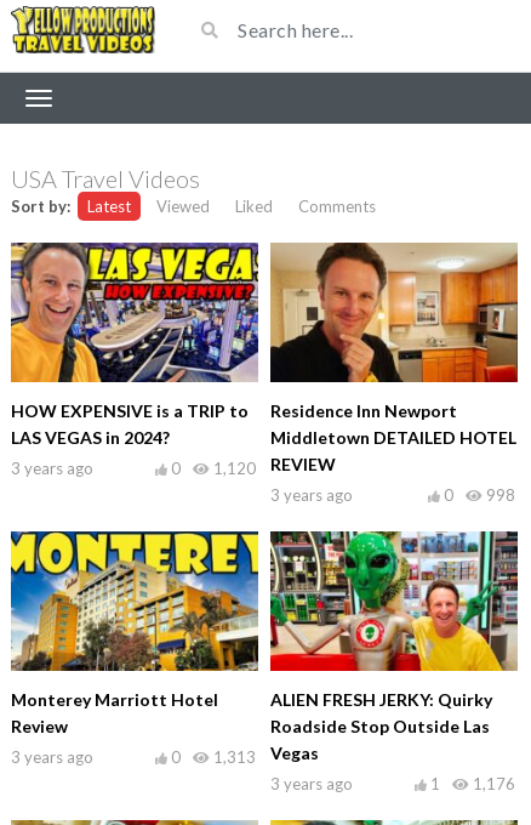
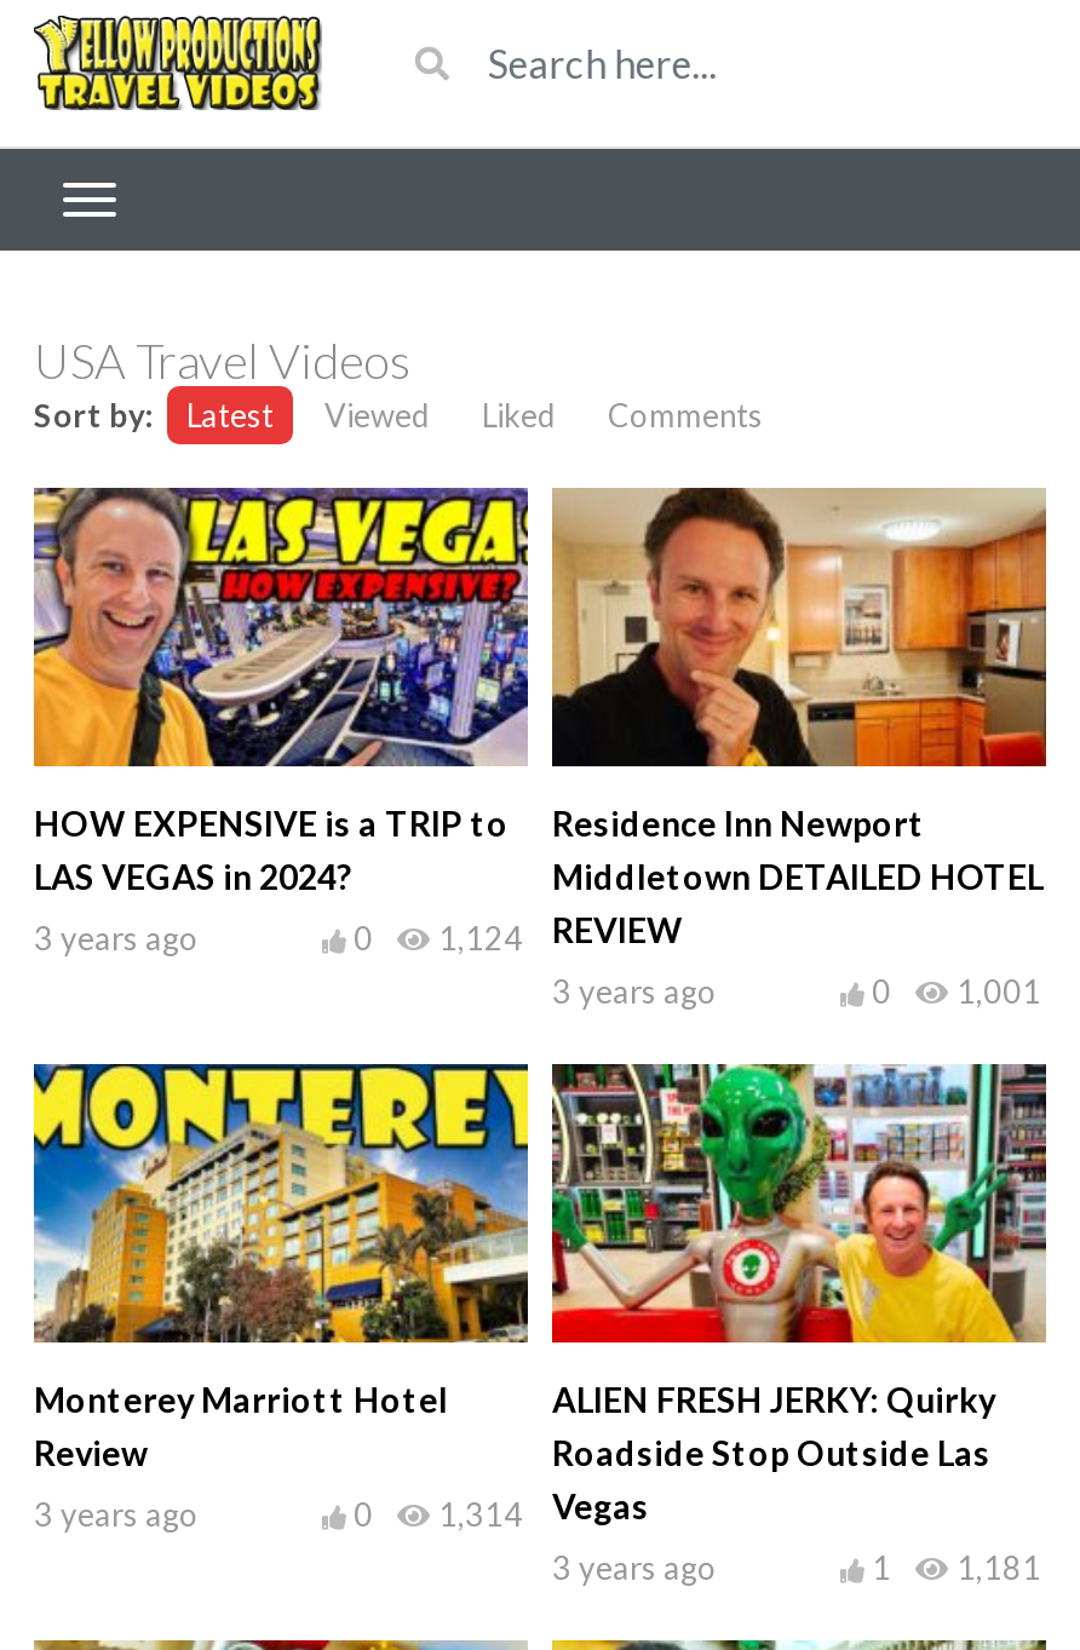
- 0 1,120 REVIEW
+ 0 1,124 REVIEW

- 0 998
+ 0 1,001

- 0 1,313 Vegas
+ 0 1,314 Vegas

- 1 1,176
+ 1 1,181
